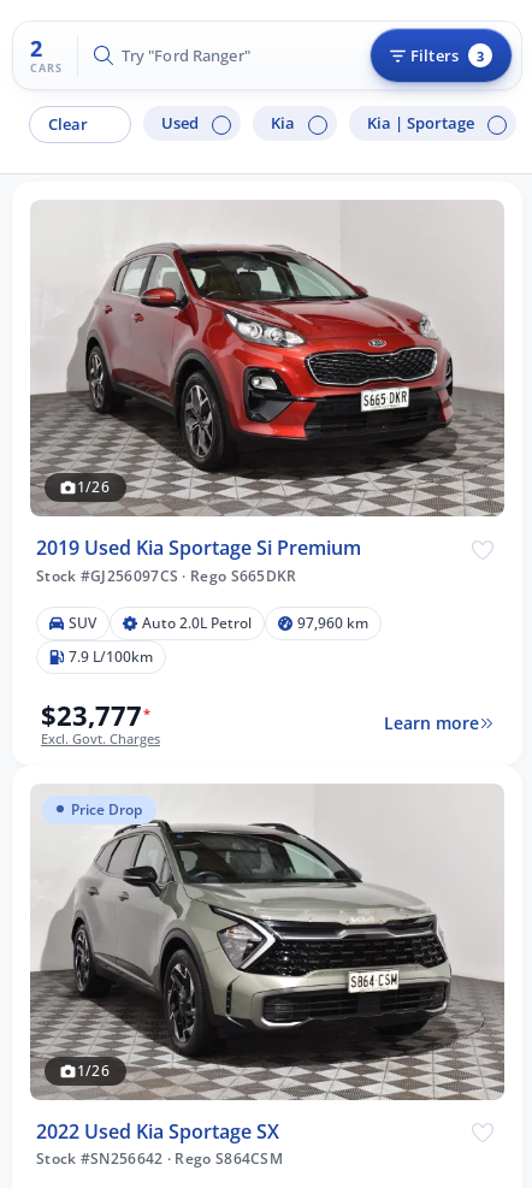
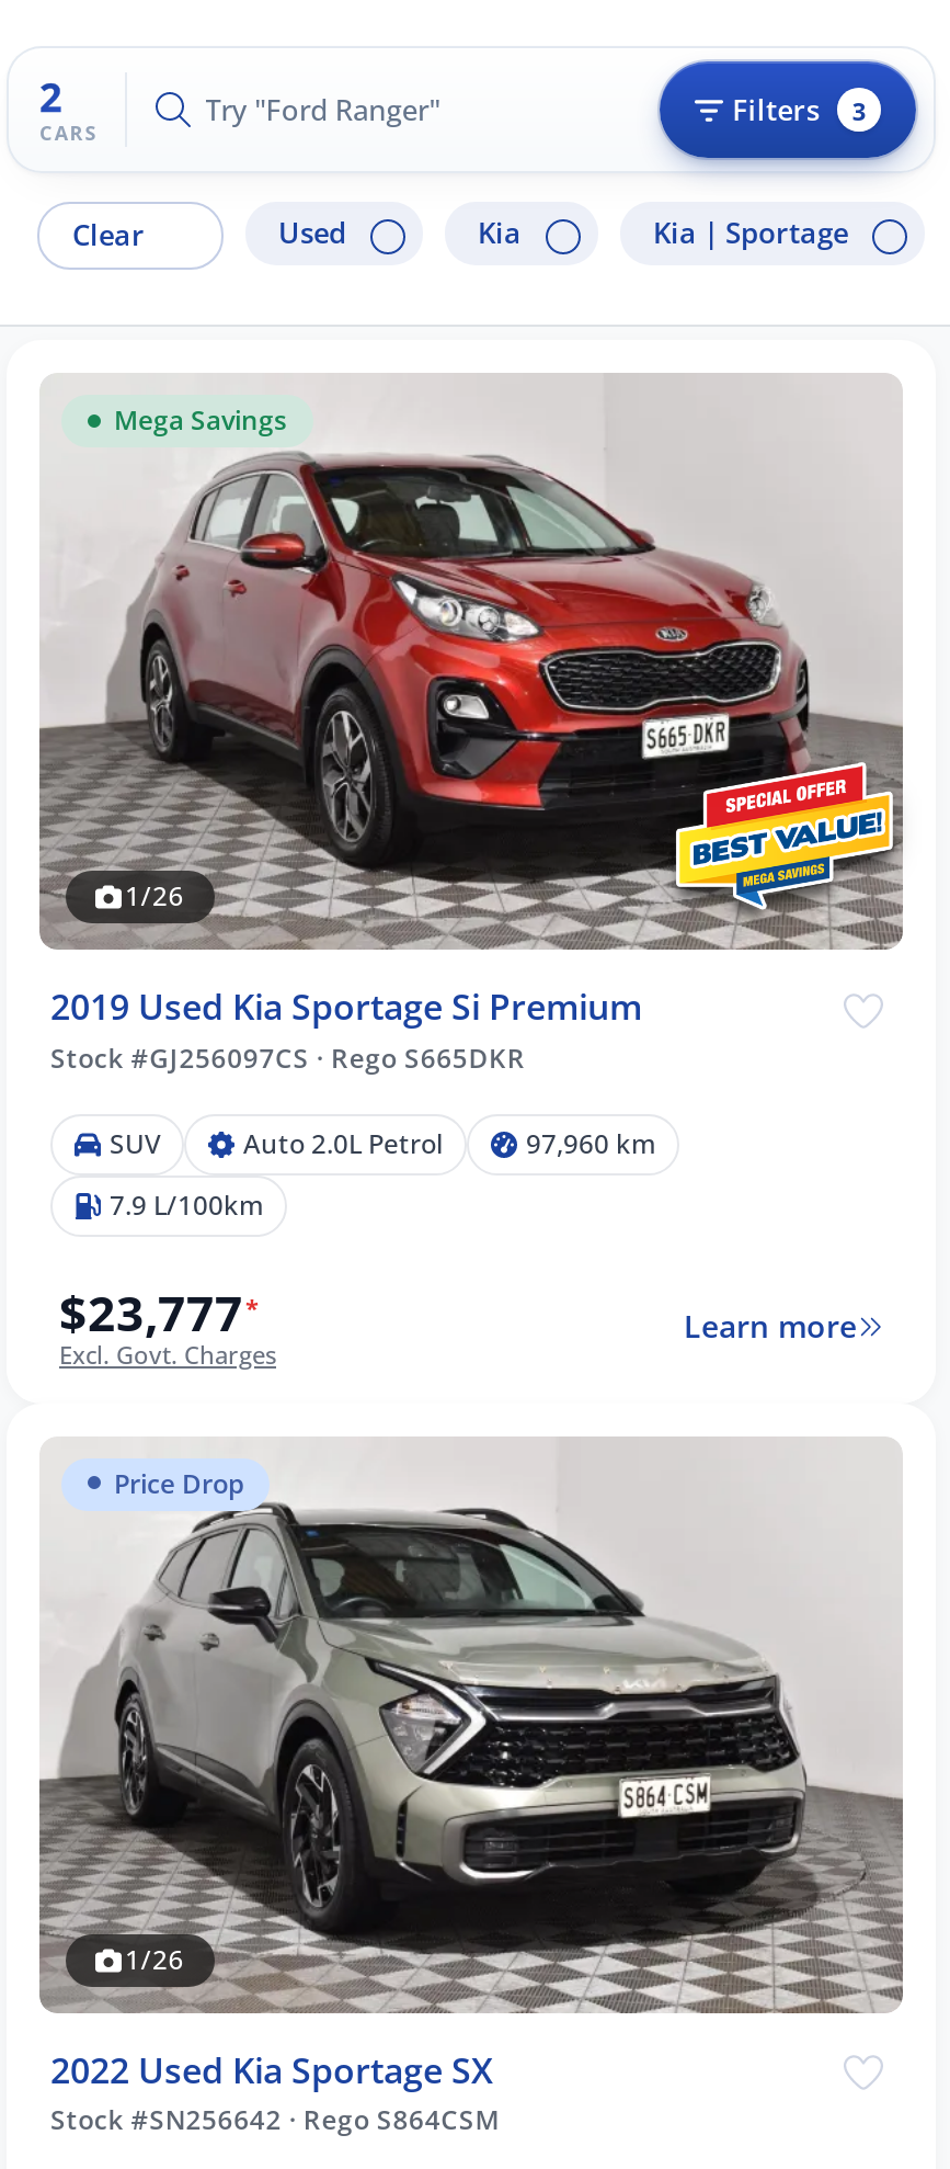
+ Mega Savings

- [image]
+ [image]
